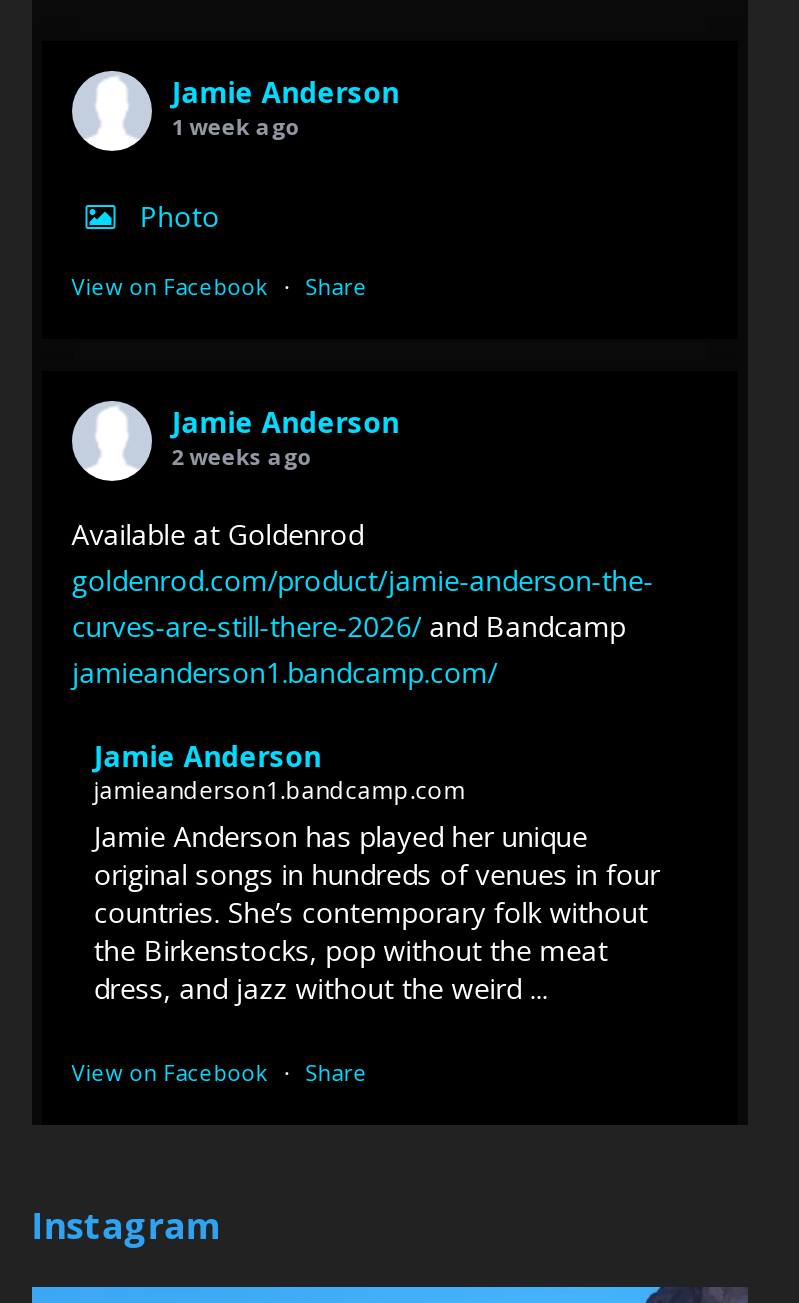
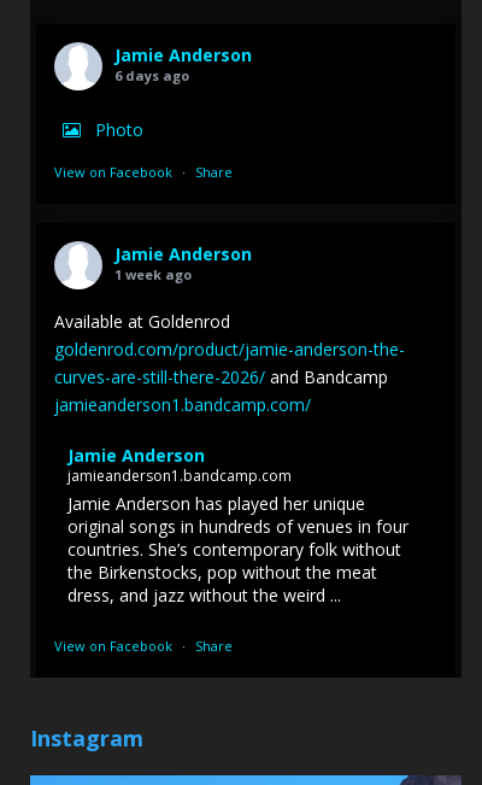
- 1 week ago
+ 6 days ago

- 2 weeks ago
+ 1 week ago
